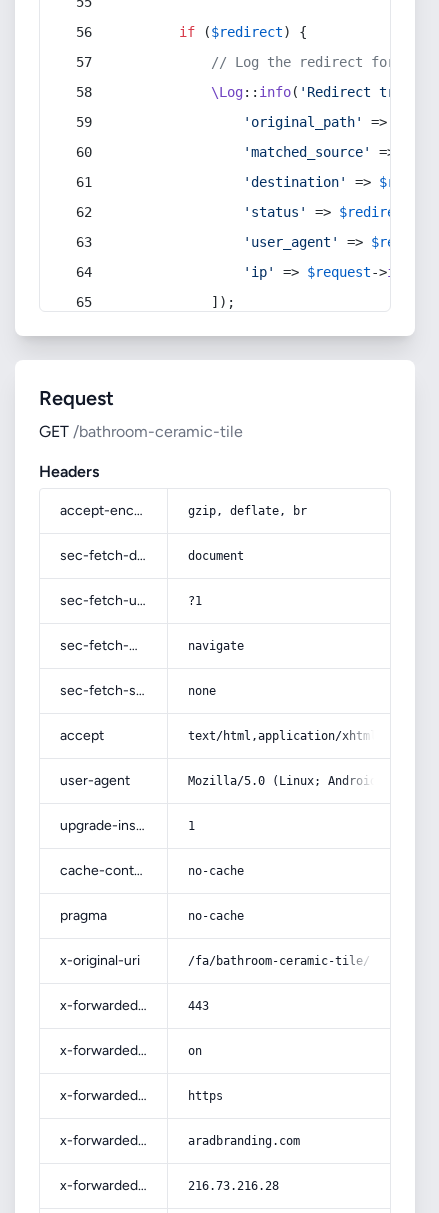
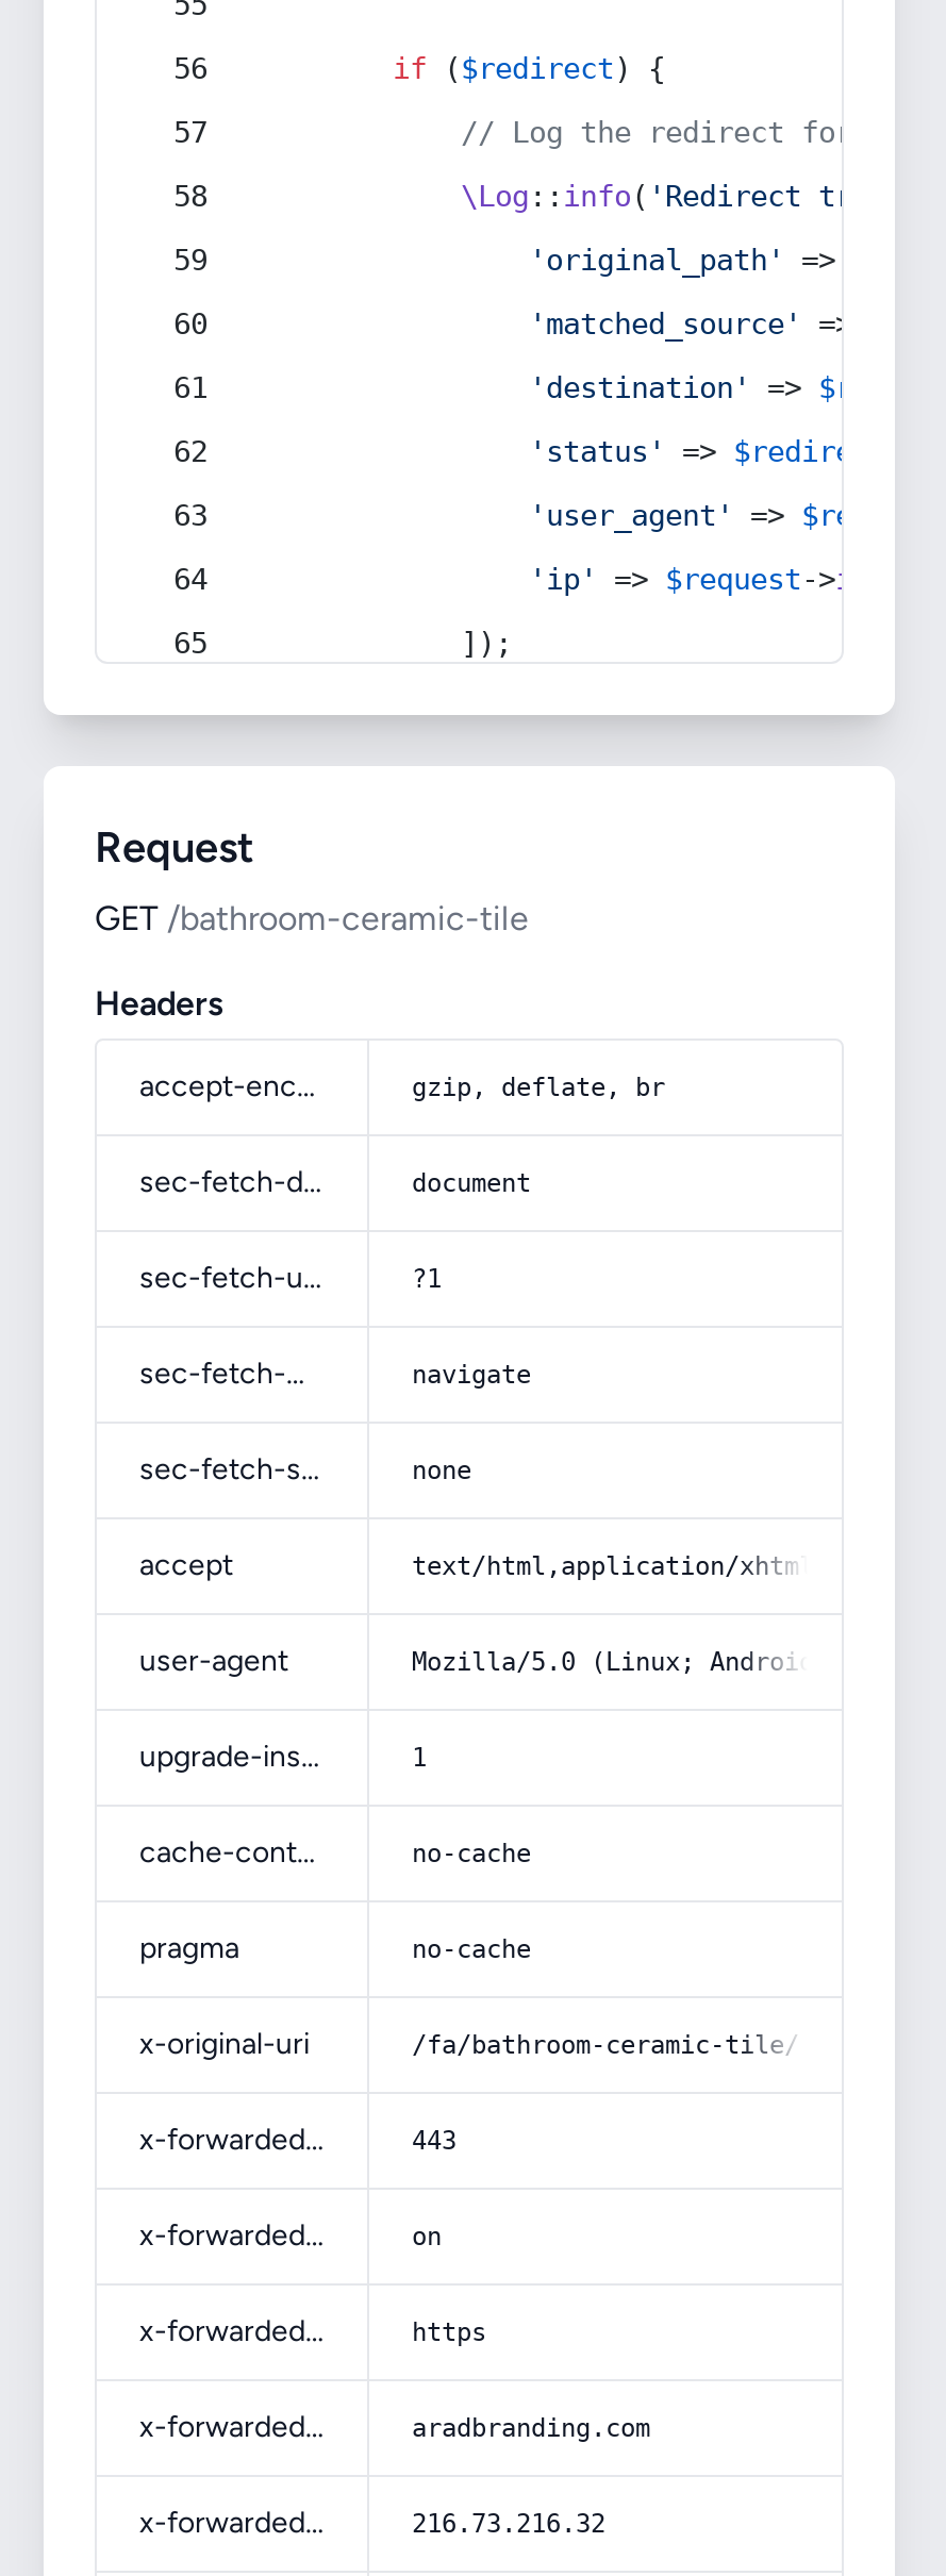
- 216.73.216.28
+ 216.73.216.32
